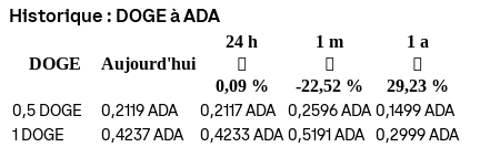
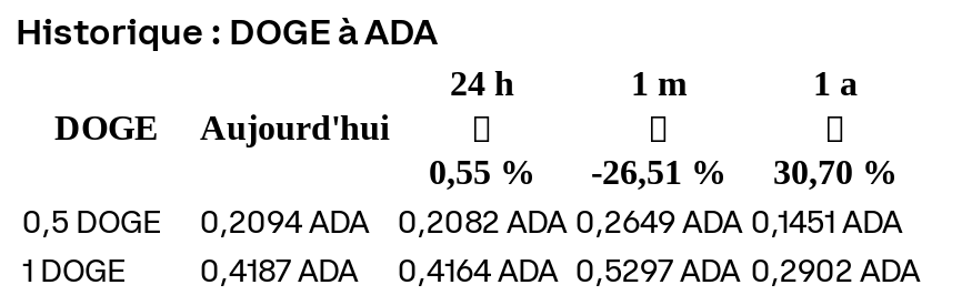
- 0,09 %
+ 0,55 %

- -22,52 %
+ -26,51 %

- 29,23 %
+ 30,70 %

- 0,2119 ADA
- 0,2117 ADA
- 0,2596 ADA 0,1499 ADA
+ 0,2094 ADA
+ 0,2082 ADA 0,2649 ADA 0,1451 ADA

- 0,4237 ADA
+ 0,4187 ADA

- 0,4233 ADA 0,5191 ADA 0,2999 ADA
+ 0,4164 ADA 0,5297 ADA 0,2902 ADA
